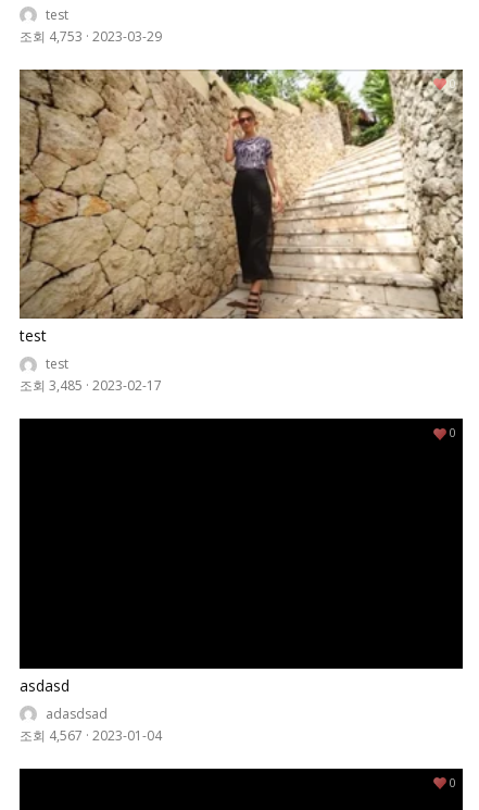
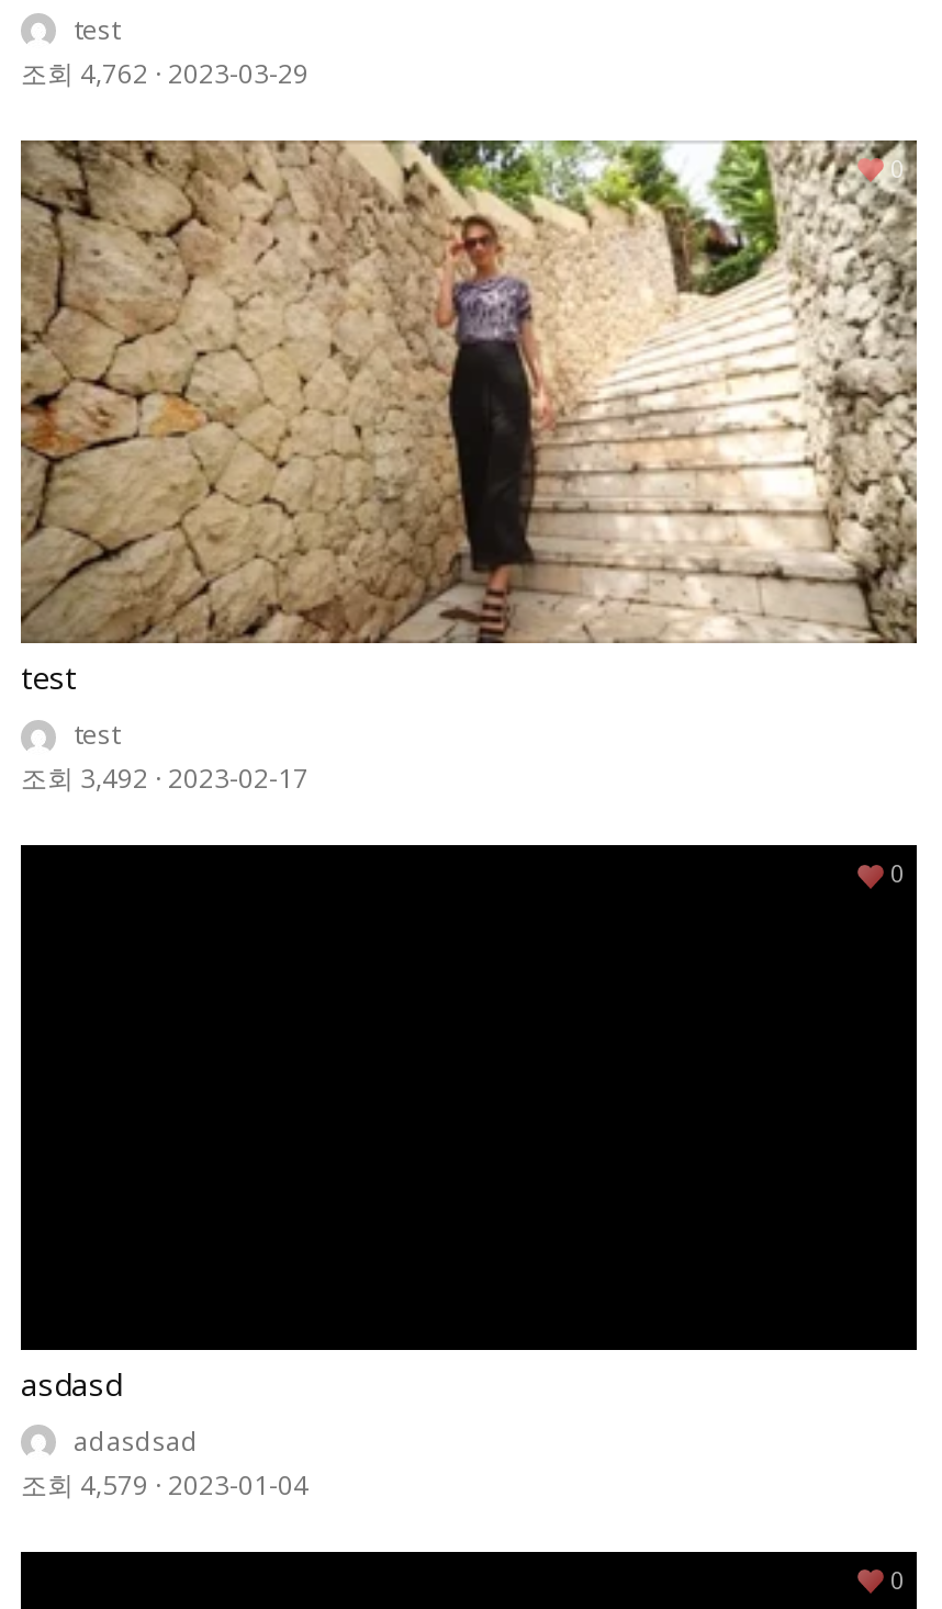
- 조회 4,753 · 2023-03-29
+ 조회 4,762 · 2023-03-29

- 조회 3,485 · 2023-02-17
+ 조회 3,492 · 2023-02-17

- 조회 4,567 · 2023-01-04
+ 조회 4,579 · 2023-01-04
